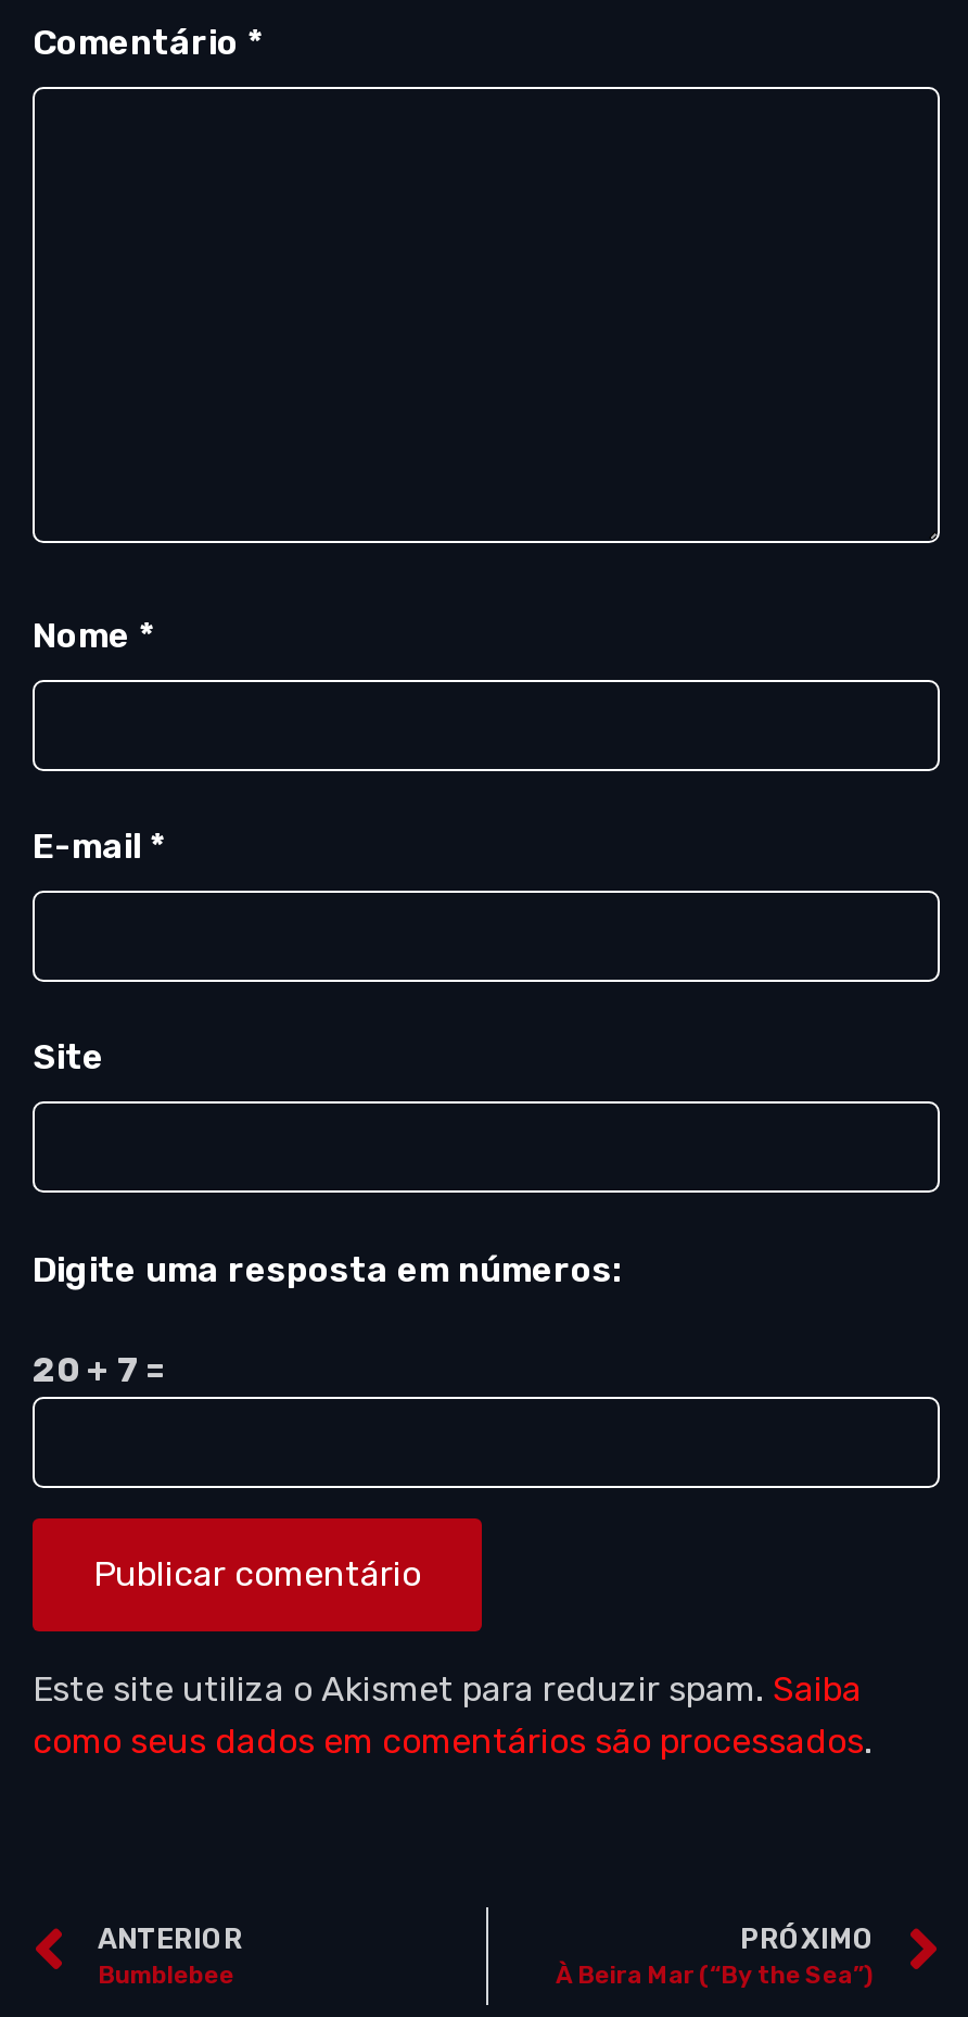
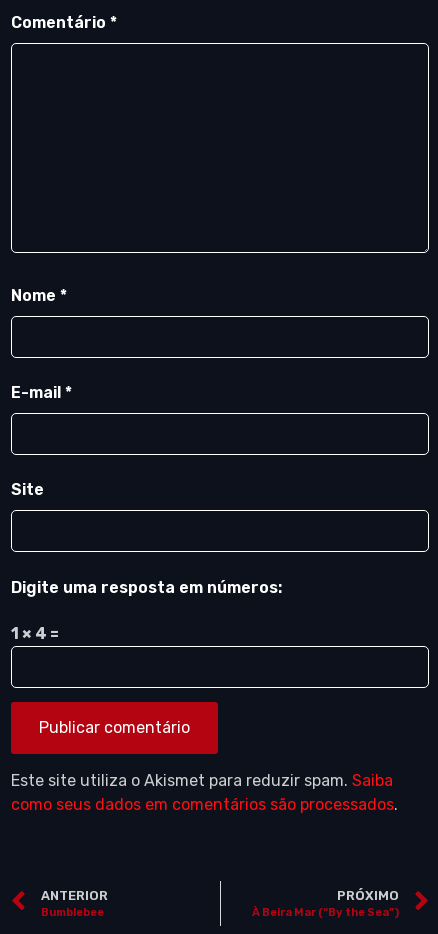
- 20 + 7 =
+ 1 × 4 =
